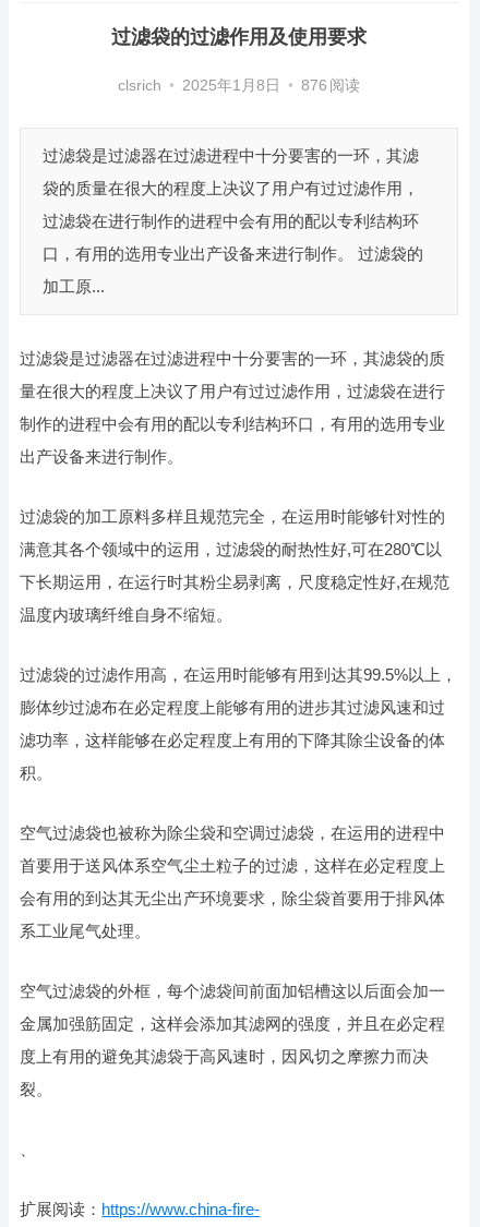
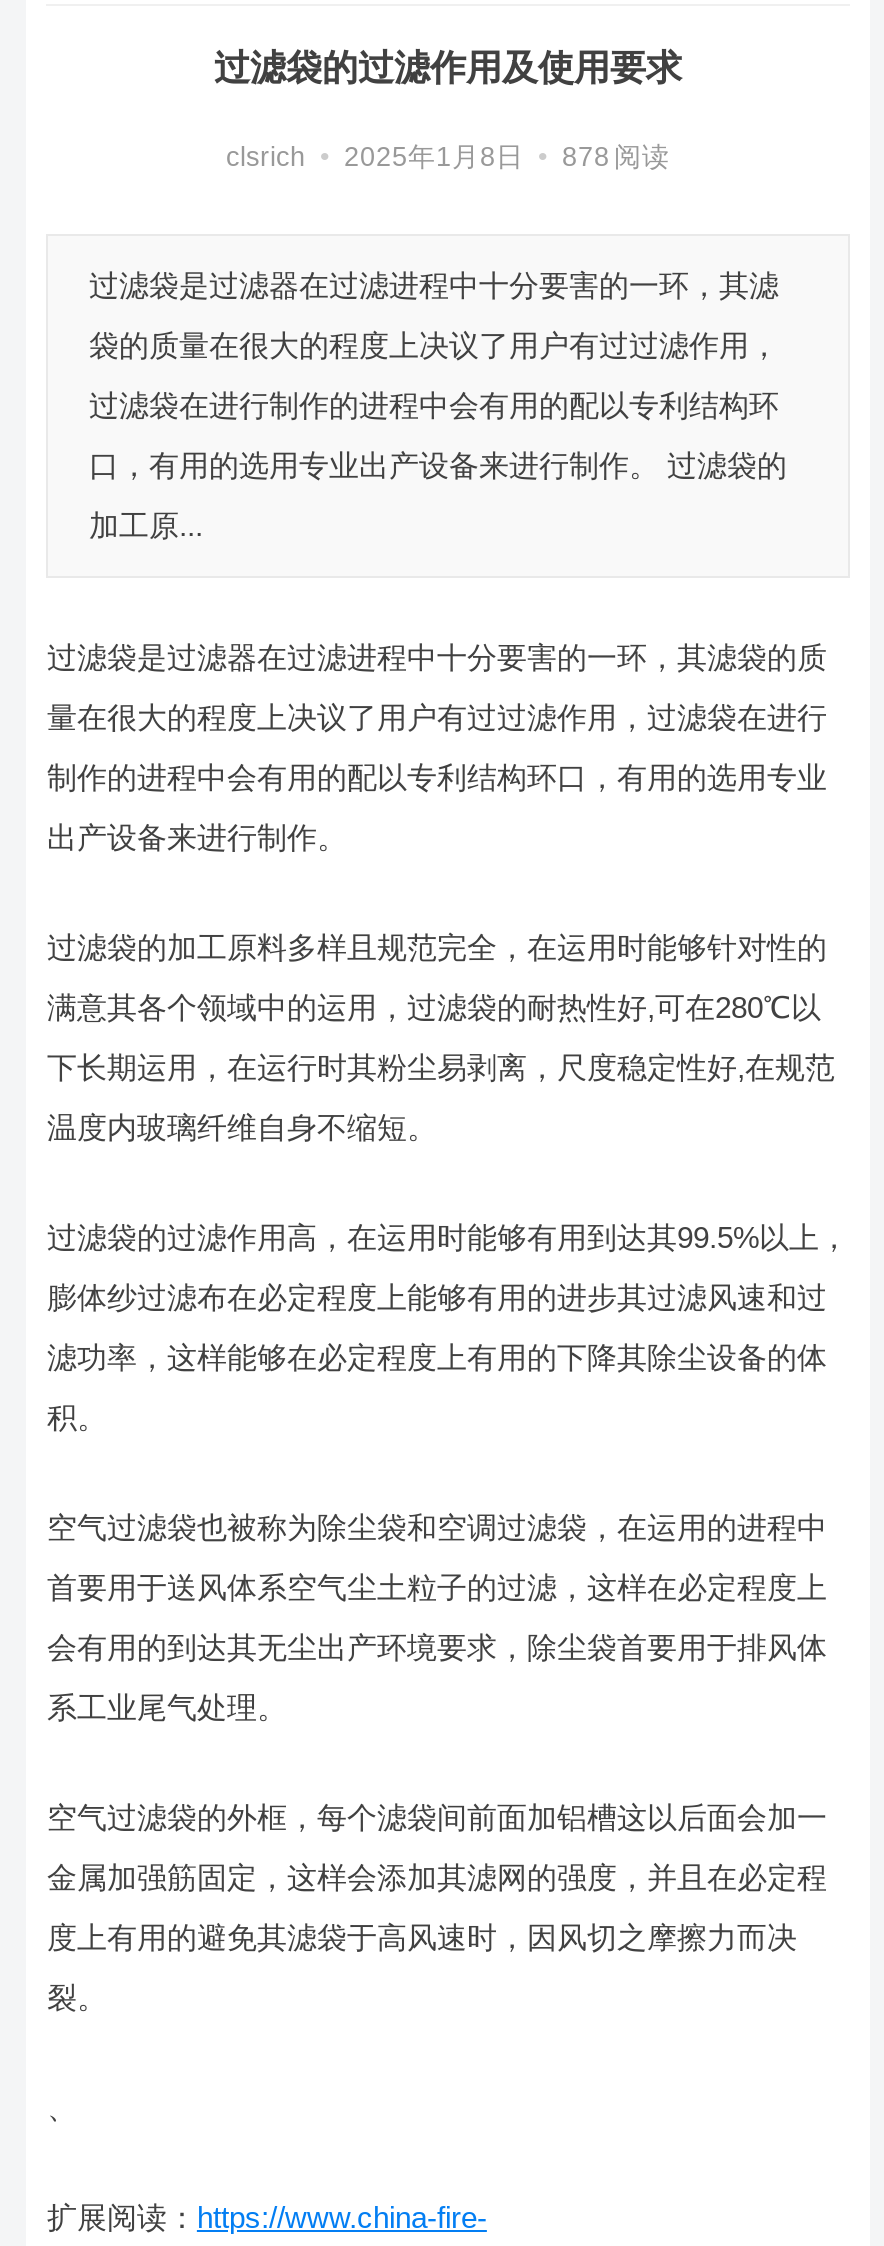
- clsrich • 2025年1月8日 • 876 阅读
+ clsrich • 2025年1月8日 • 878 阅读
